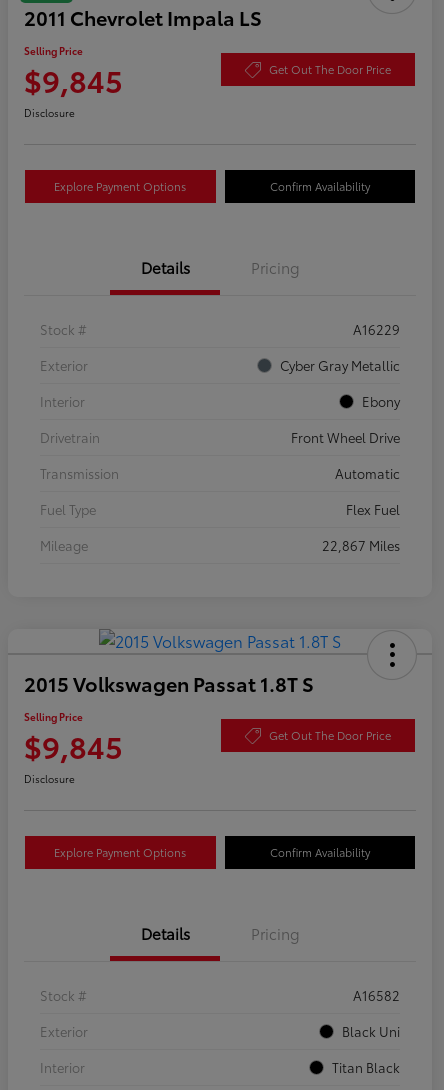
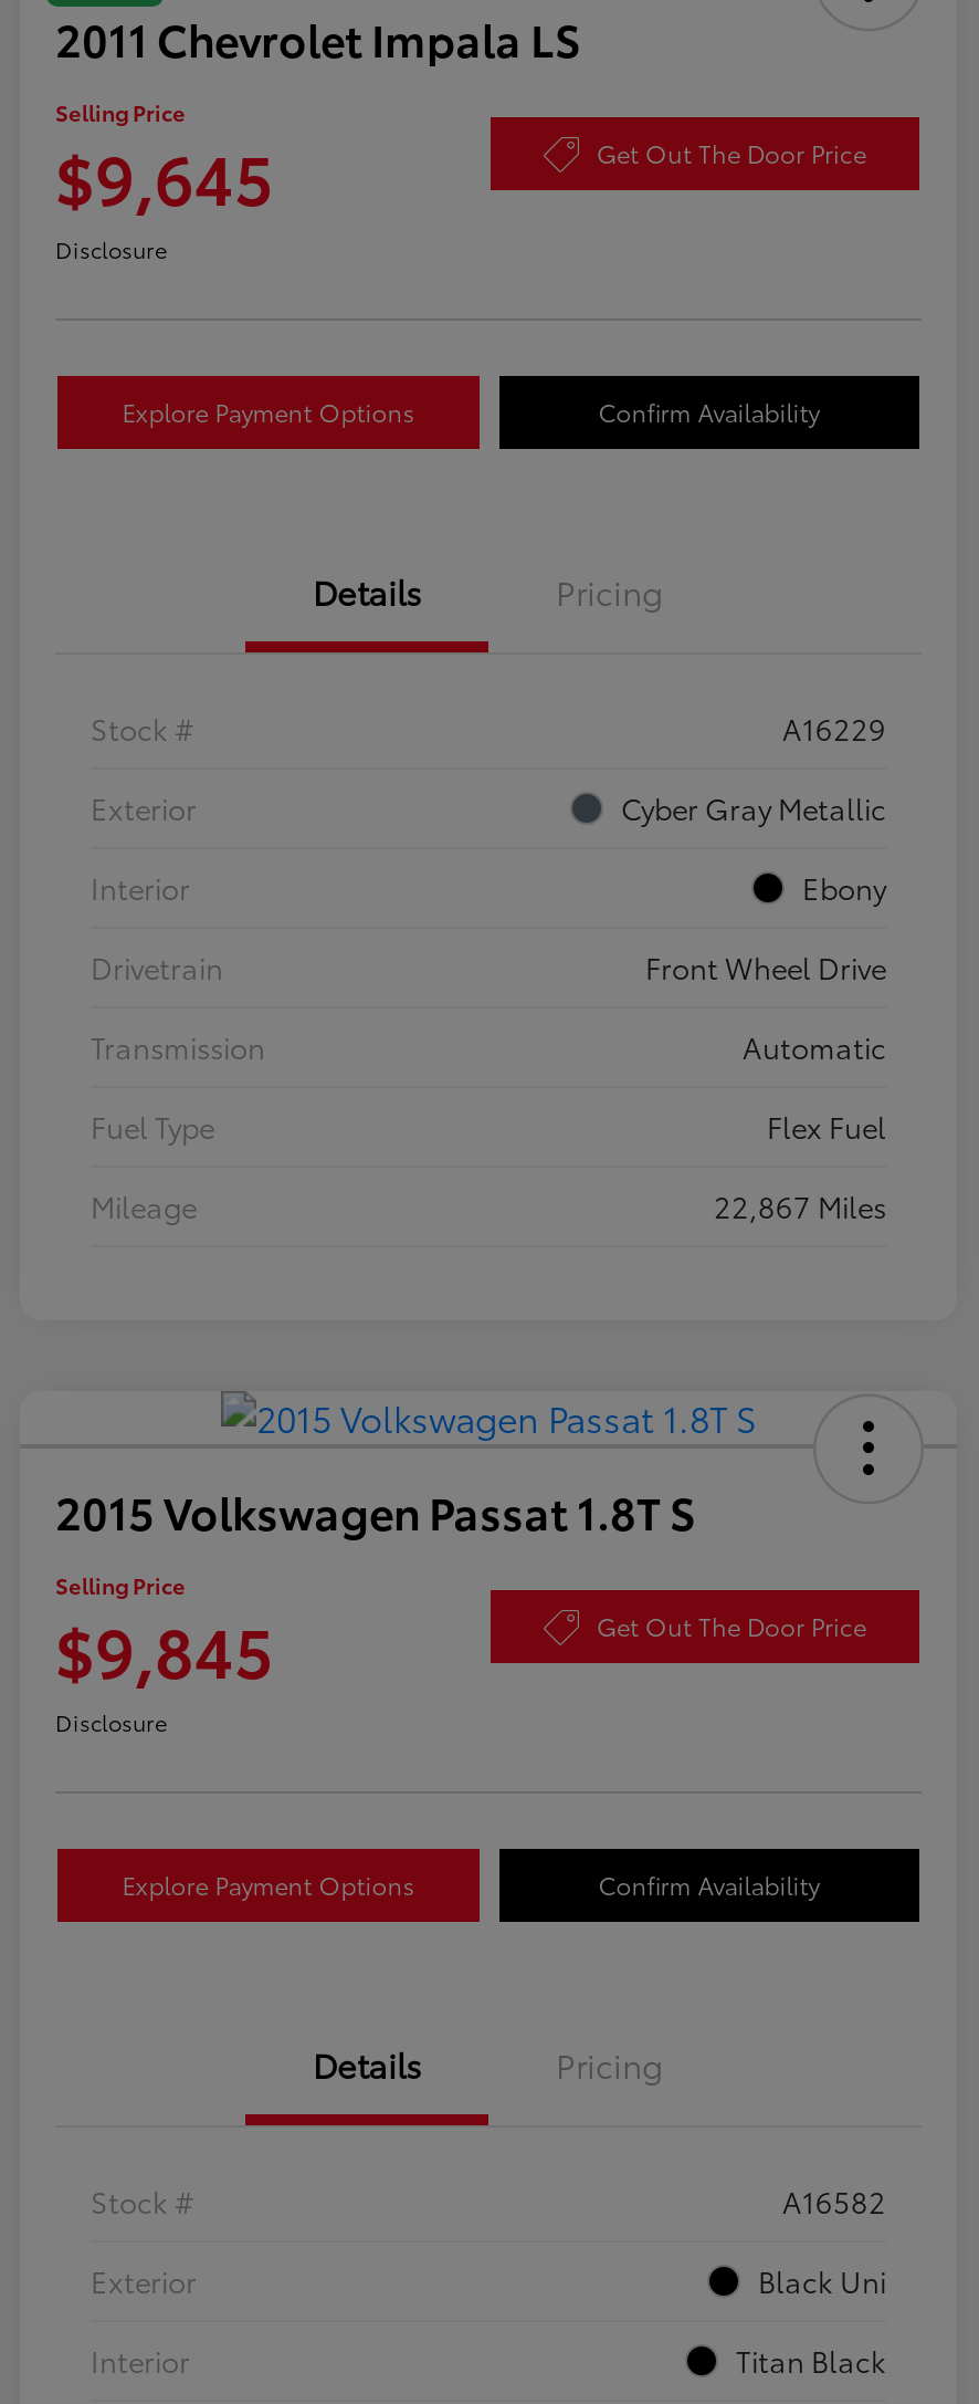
- $9,845
+ $9,645
